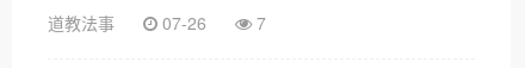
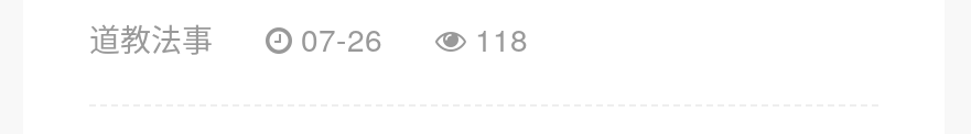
- 道教法事 07-26 7
+ 道教法事 07-26 118
